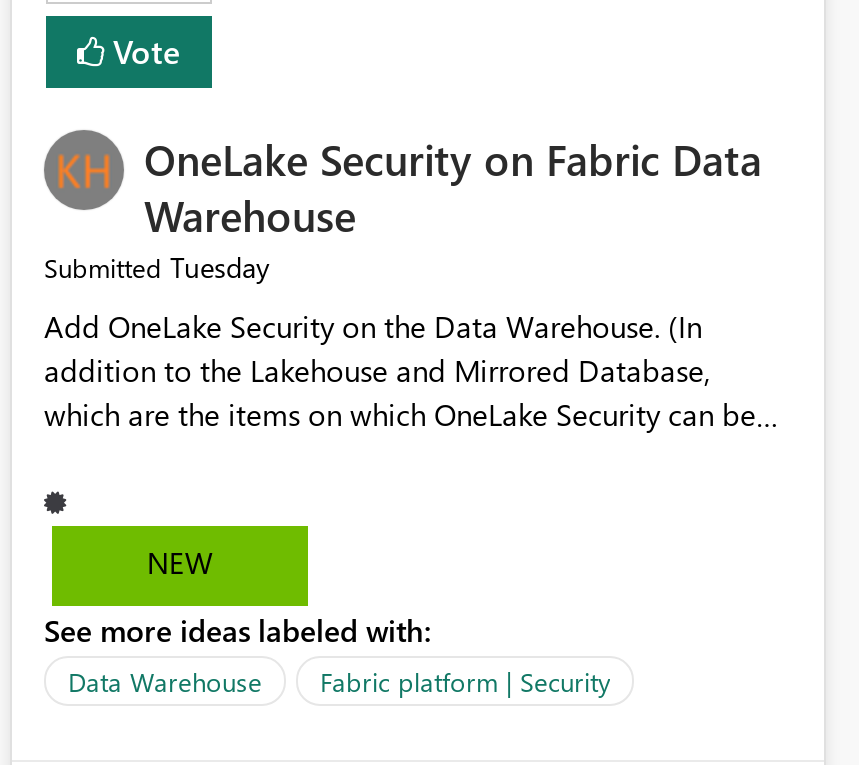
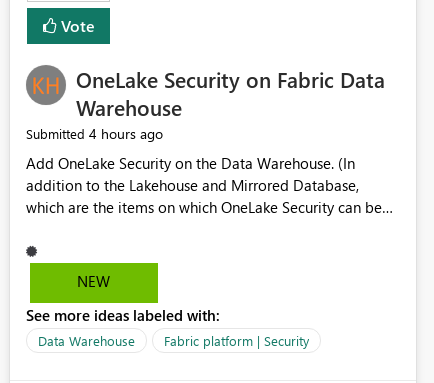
- Submitted Tuesday
+ Submitted 4 hours ago
